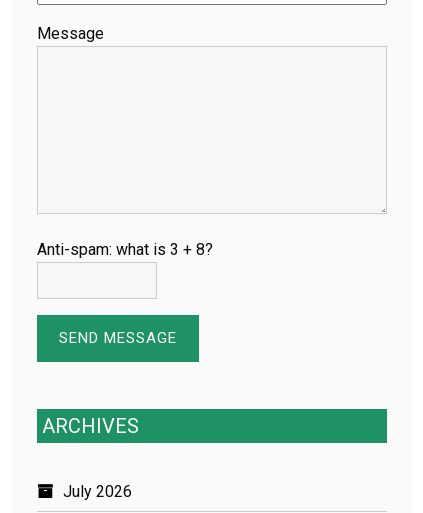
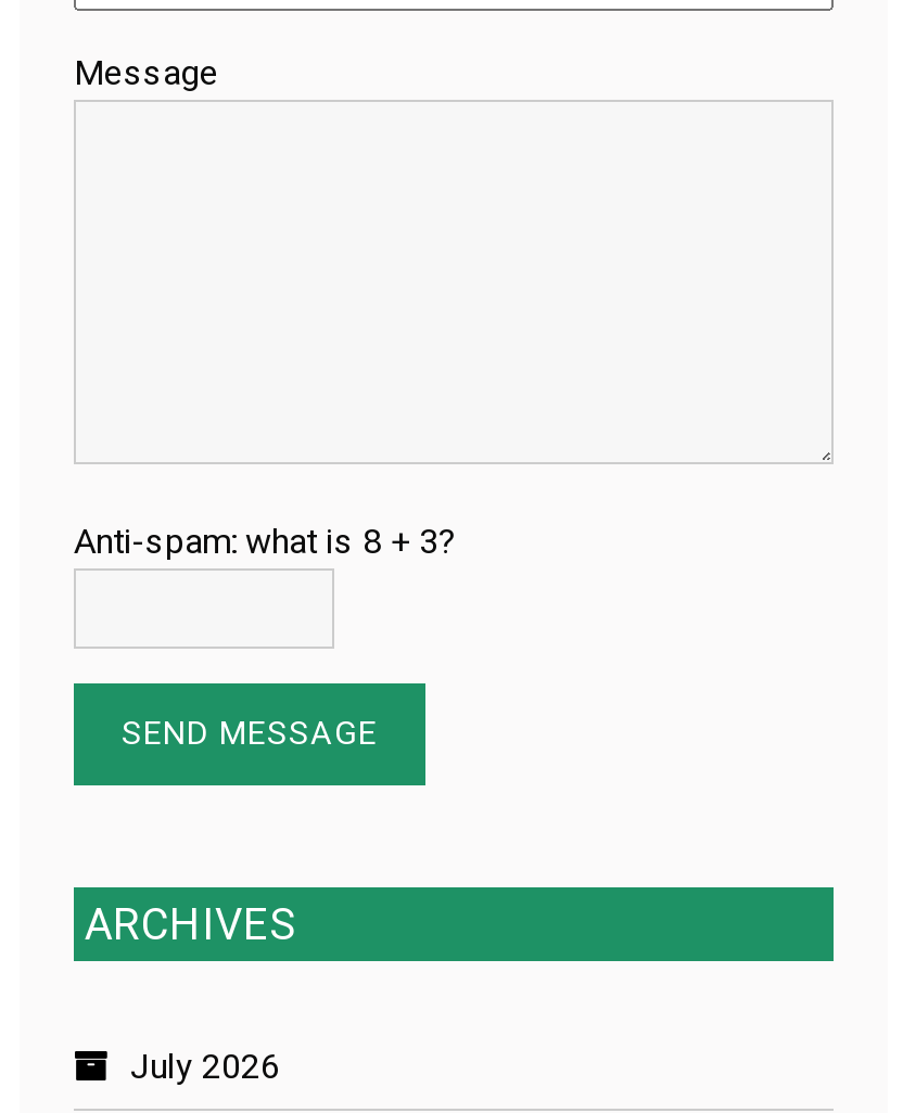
- Anti-spam: what is 3 + 8?
+ Anti-spam: what is 8 + 3?
